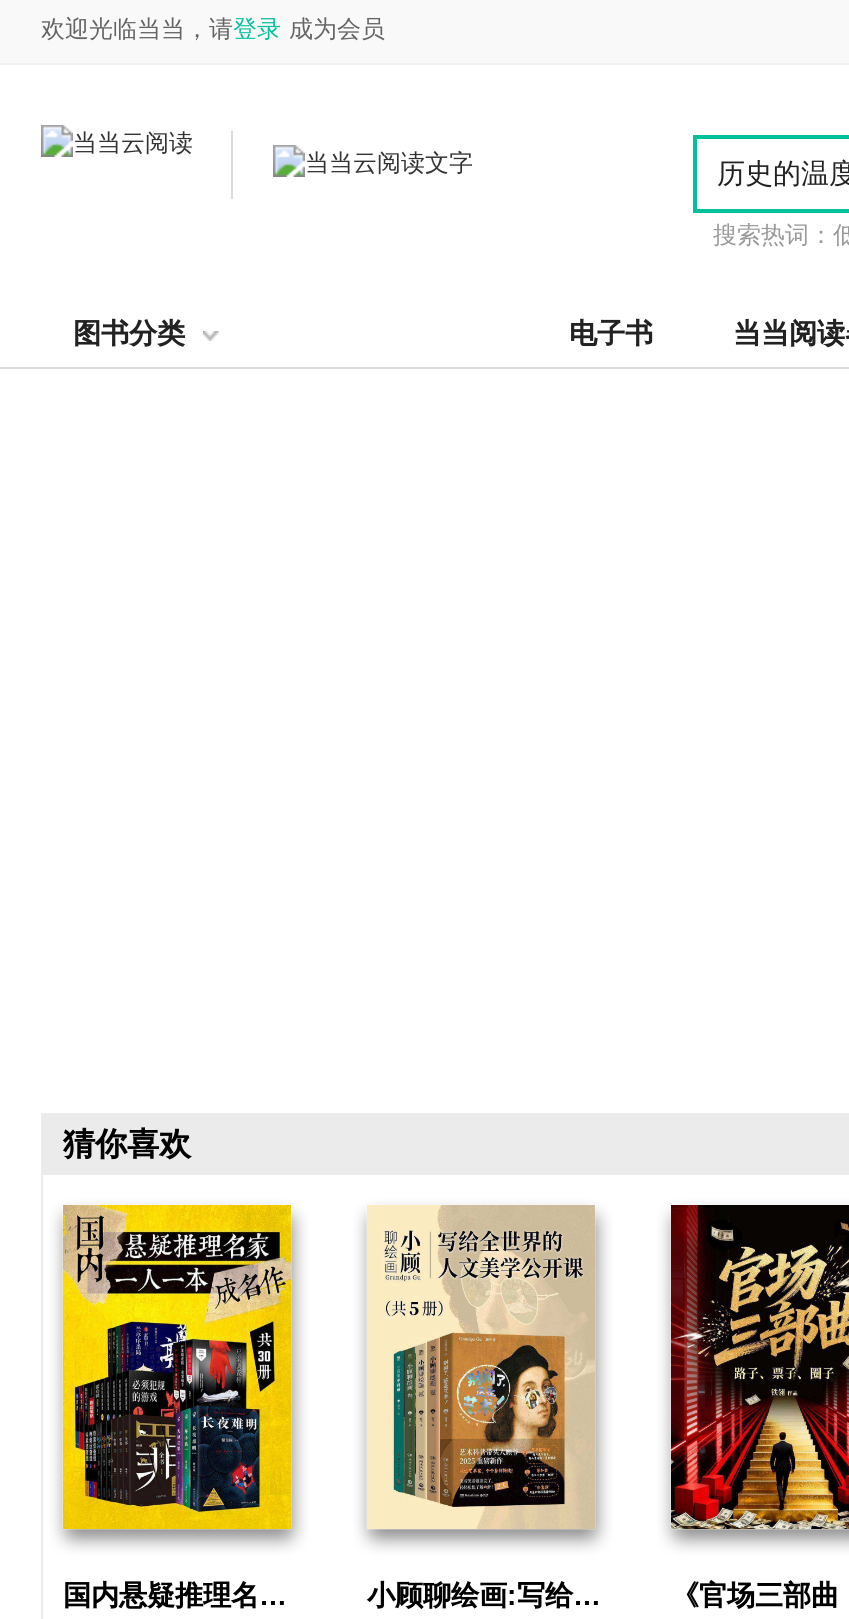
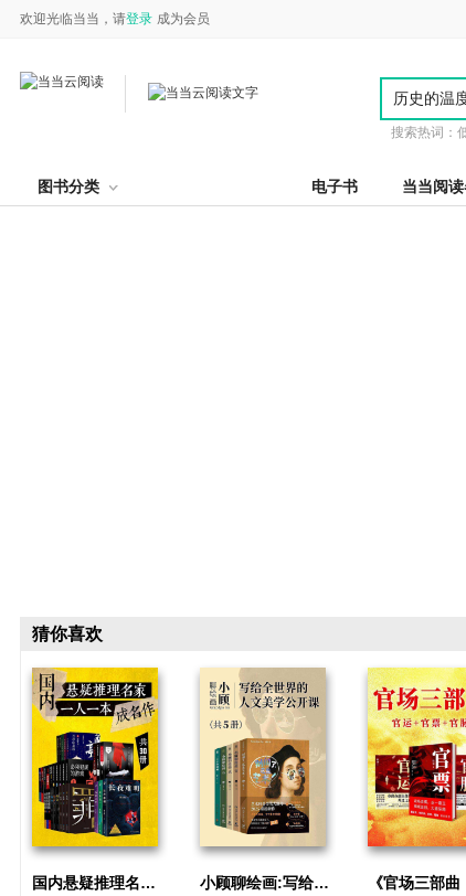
- [image]
+ [image]
